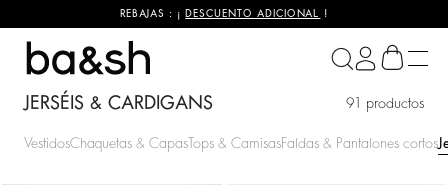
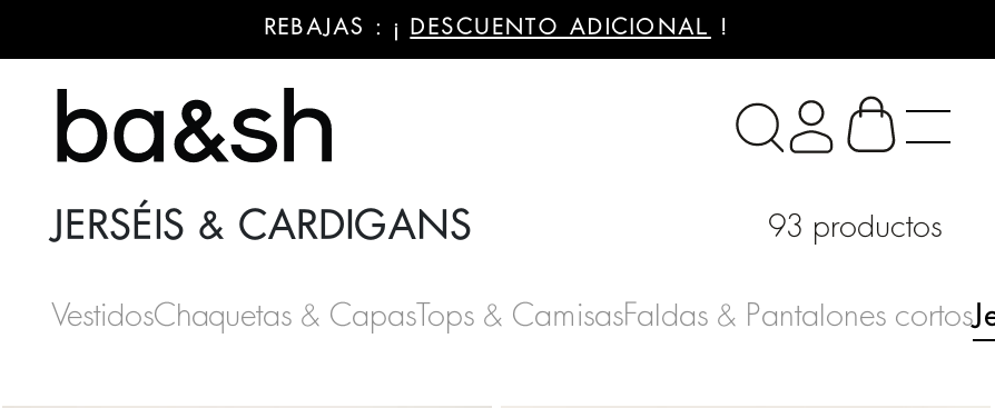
- 91 productos
+ 93 productos
